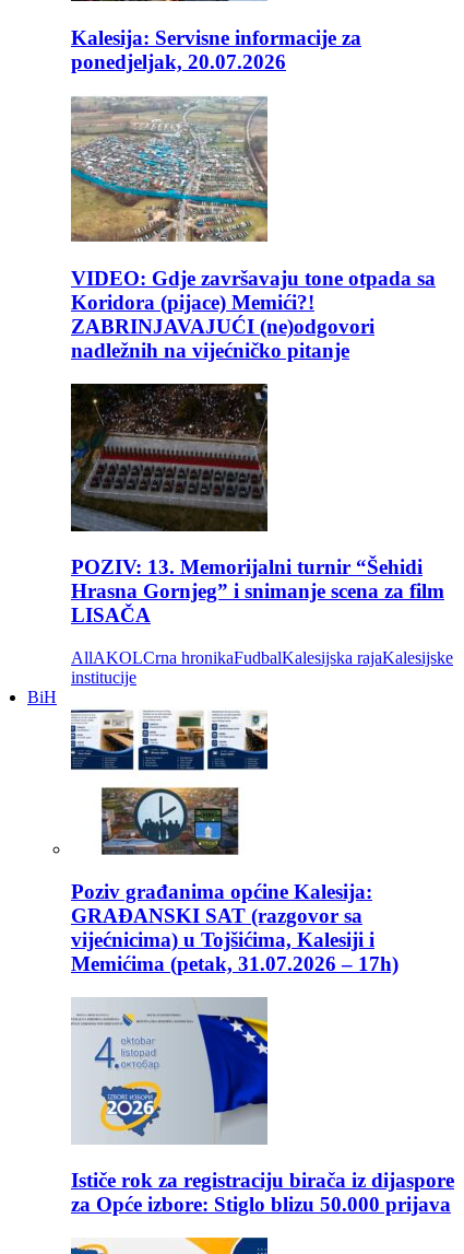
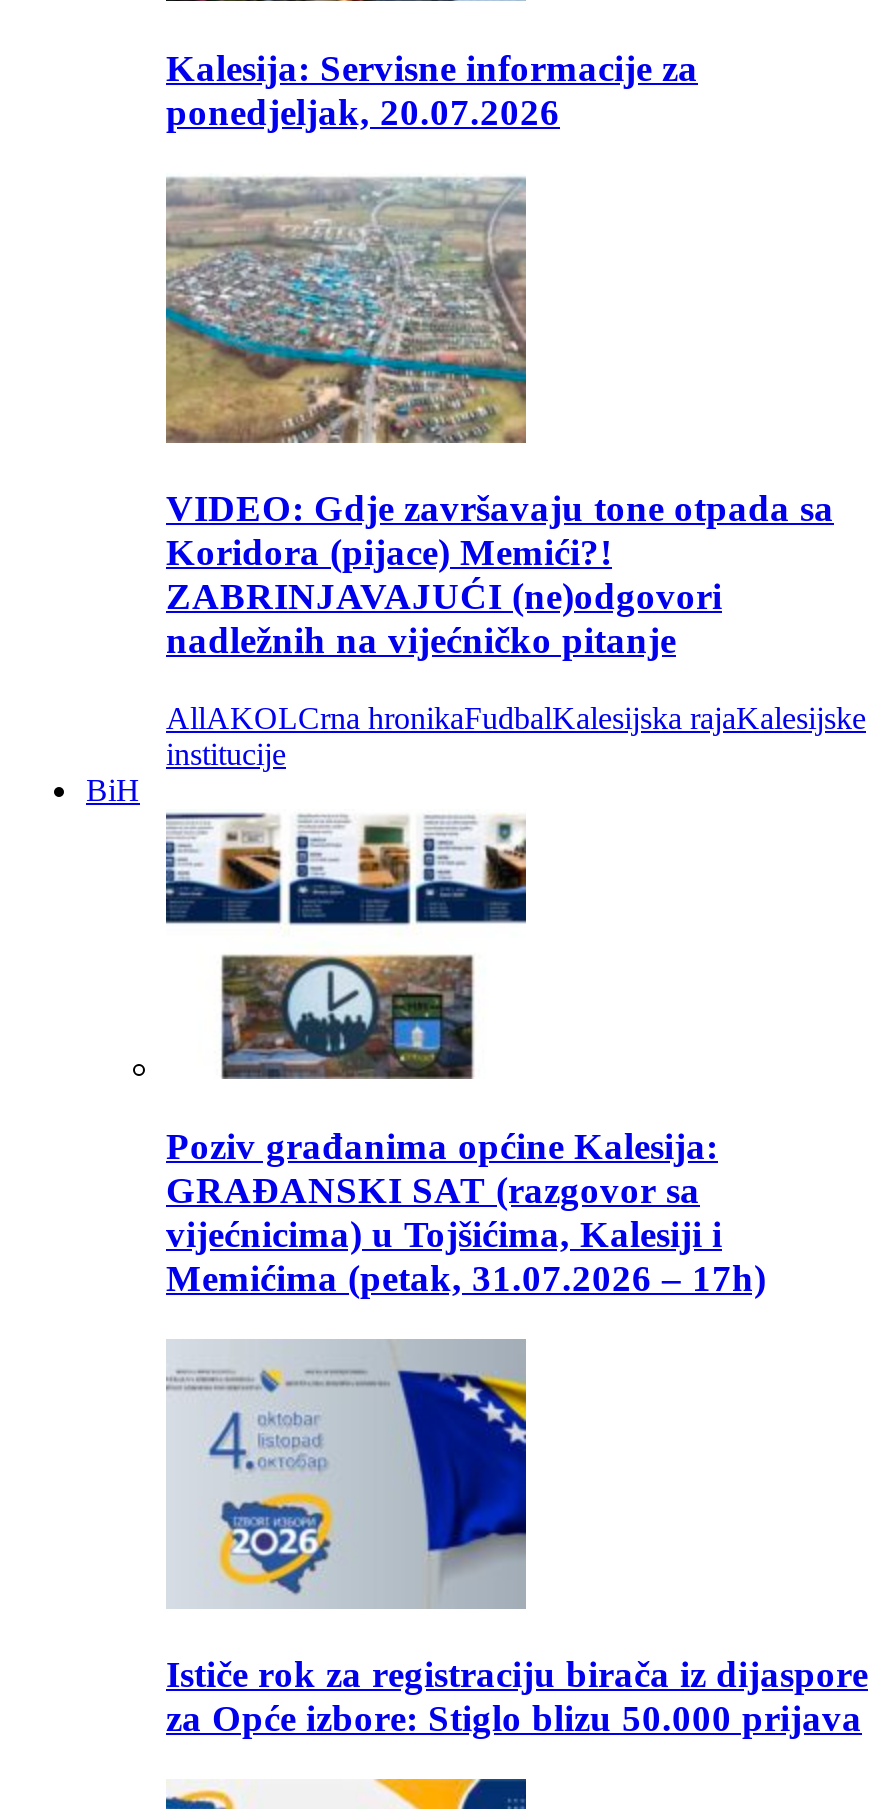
- [image]
- POZIV: 13. Memorijalni turnir “Šehidi
- Hrasna Gornjeg” i snimanje scena za film
- LISAČA
